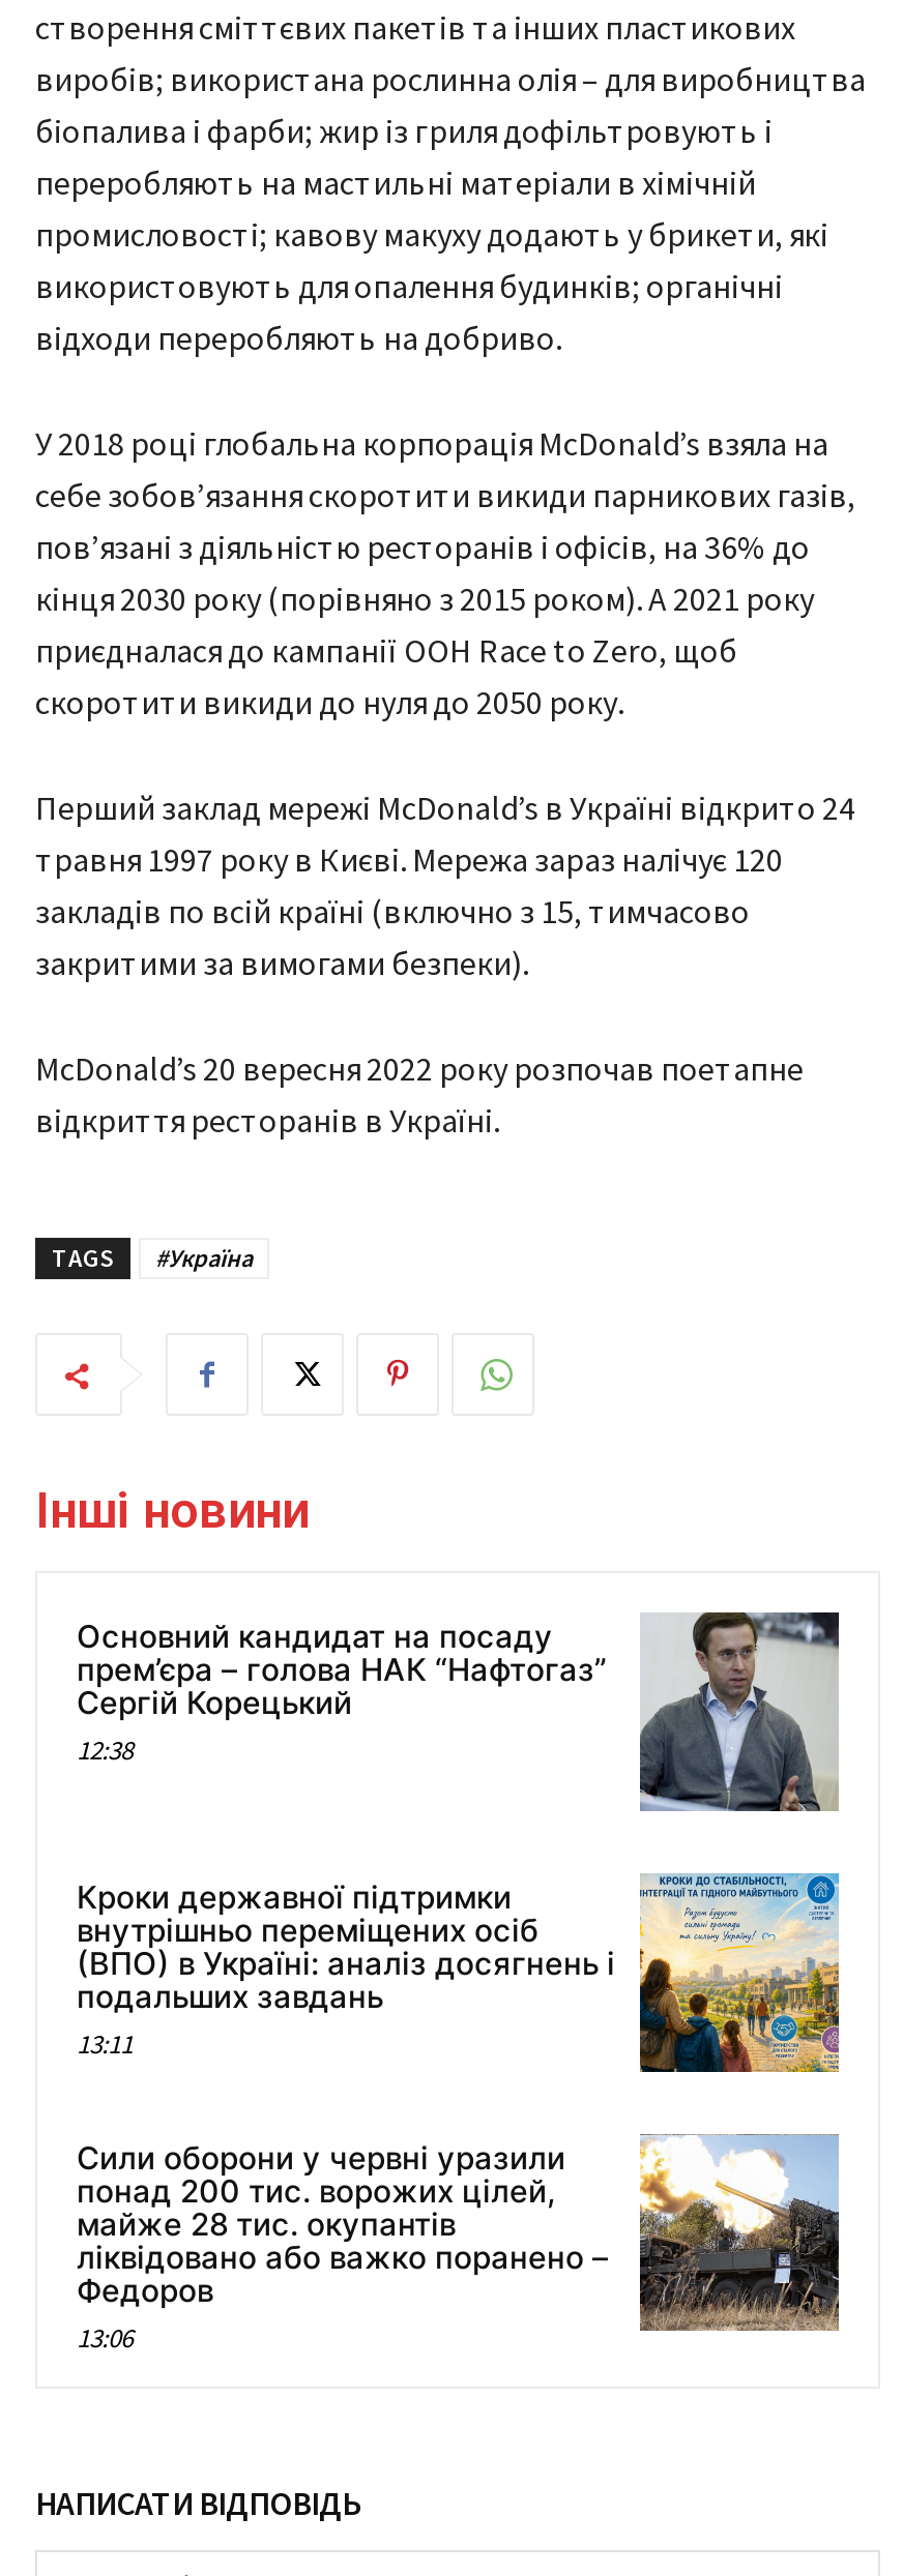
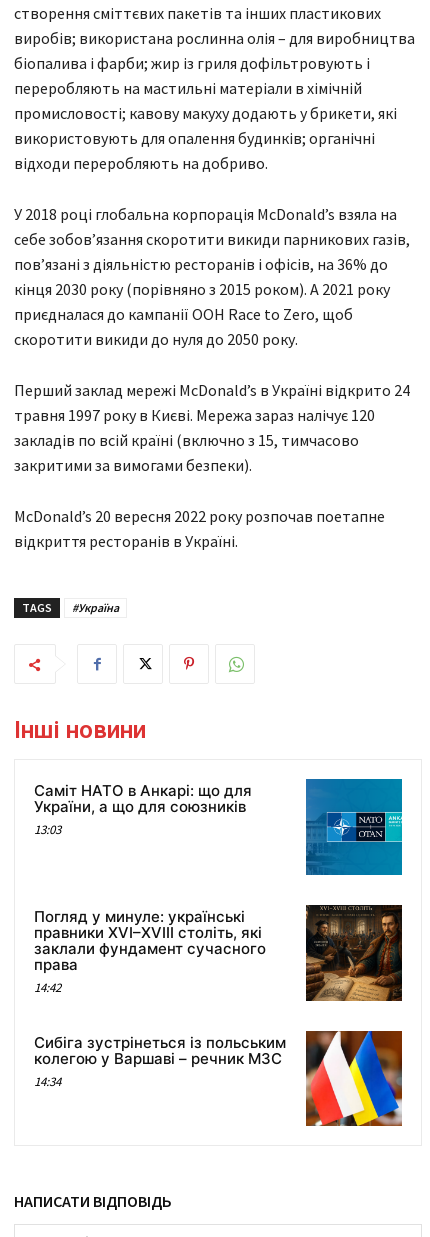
- Основний кандидат на посаду
- прем’єра – голова НАК “Нафтогаз”
- Сергій Корецький
- 12:38
+ Саміт НАТО в Анкарі: що для
+ України, а що для союзників
+ 13:03

- [image]
+ [image]

- [image]
- Кроки державної підтримки
- внутрішньо переміщених осіб
- (ВПО) в Україні: аналіз досягнень і
- подальших завдань
- 13:11
+ [image]
+ Погляд у минуле: українські
+ правники XVI–XVIII століть, які
+ заклали фундамент сучасного
+ права
+ 14:42

- [image]
- Сили оборони у червні уразили
- понад 200 тис. ворожих цілей,
- майже 28 тис. окупантів
- ліквідовано або важко поранено –
- Федоров
- 13:06
+ [image]
+ Сибіга зустрінеться із польським
+ колегою у Варшаві – речник МЗС
+ 14:34
